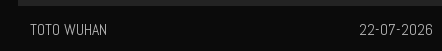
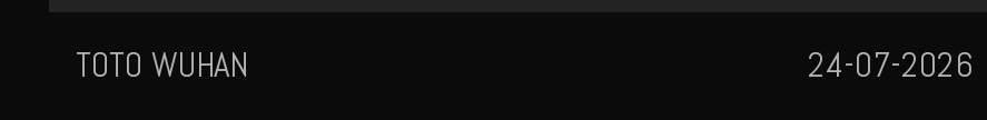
- 22-07-2026
+ 24-07-2026
